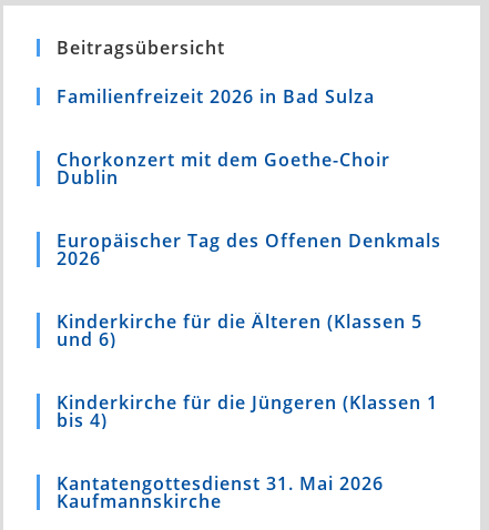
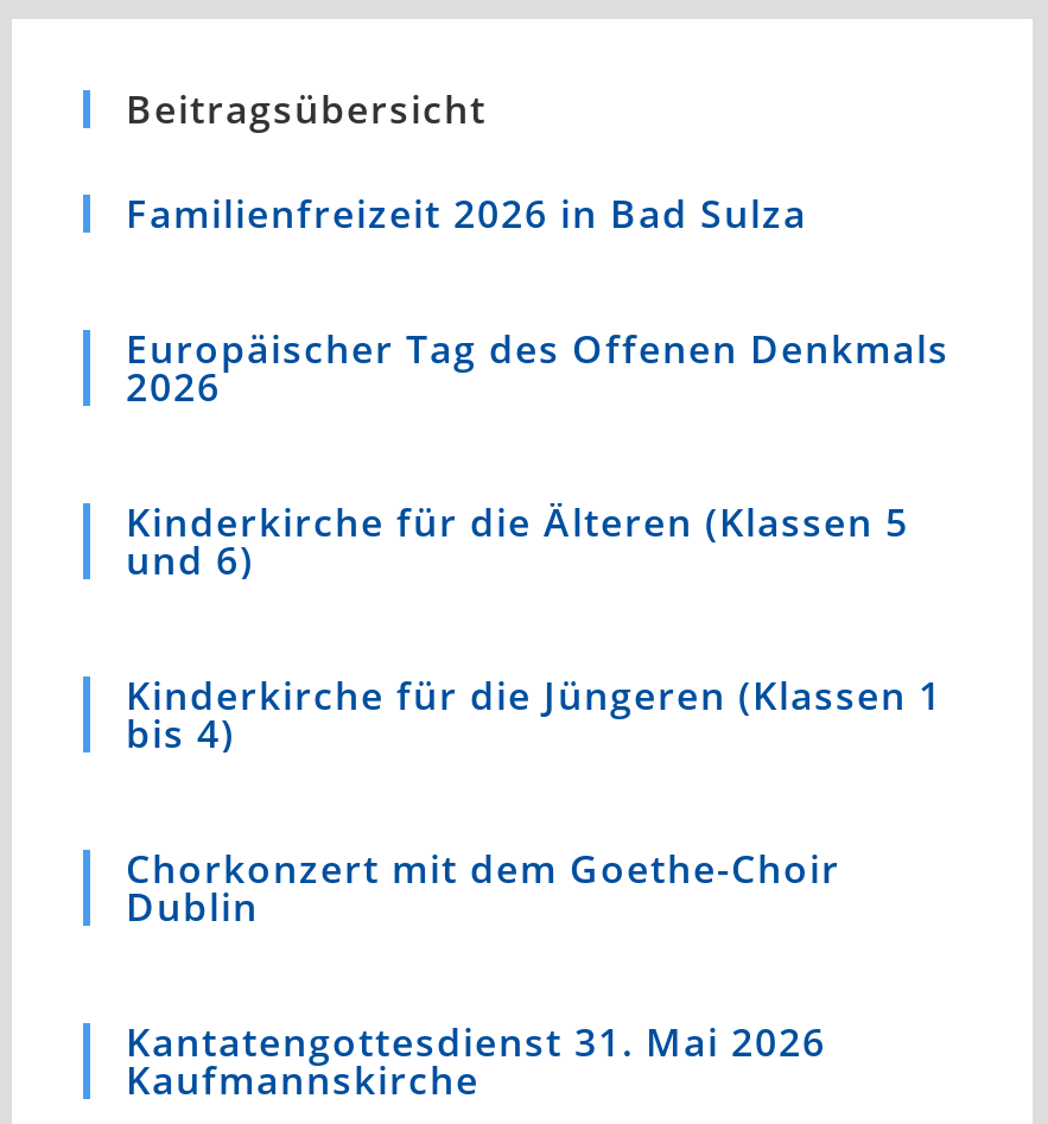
moved down: Chorkonzert mit dem Goethe-Choir | Dublin

moved up: Europäischer Tag des Offenen Denkmals | 2026 | Kinderkirche für die Älteren (Klassen 5 | und 6) | Kinderkirche für die Jüngeren (Klassen 1 | bis 4)
